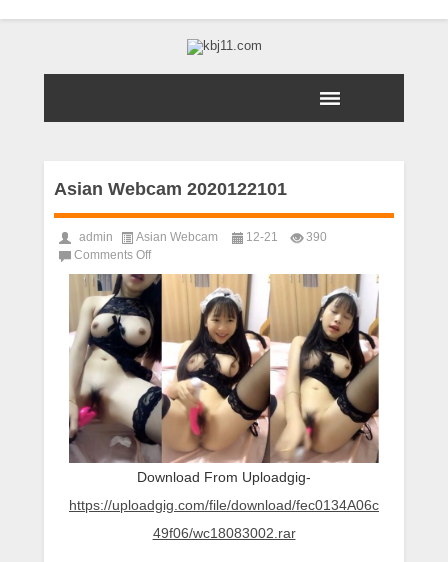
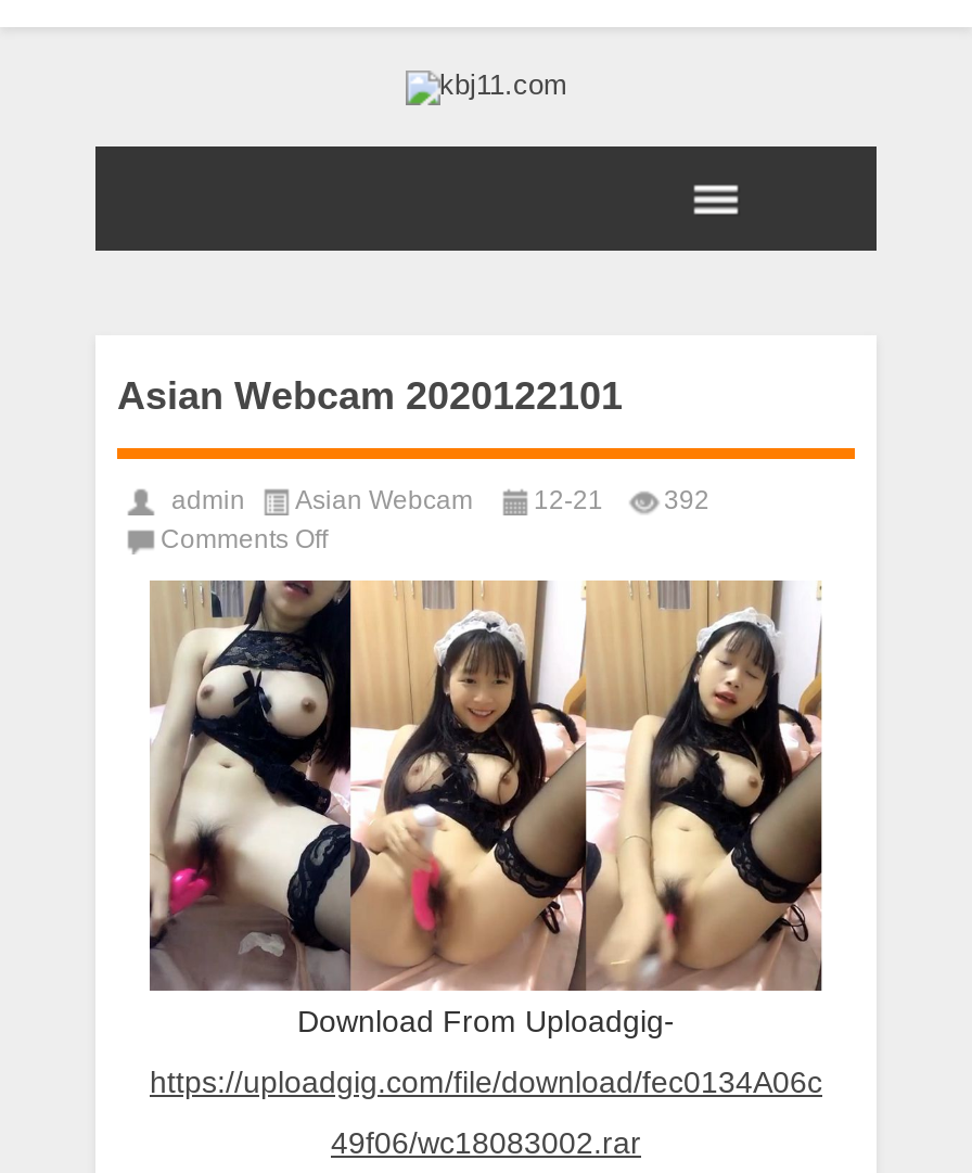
- admin Asian Webcam 12-21 390
+ admin Asian Webcam 12-21 392
